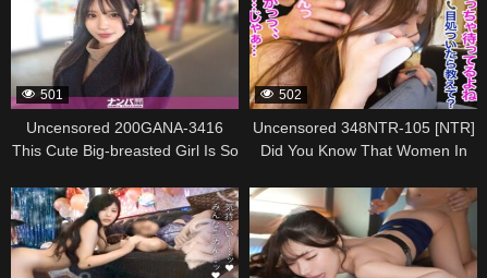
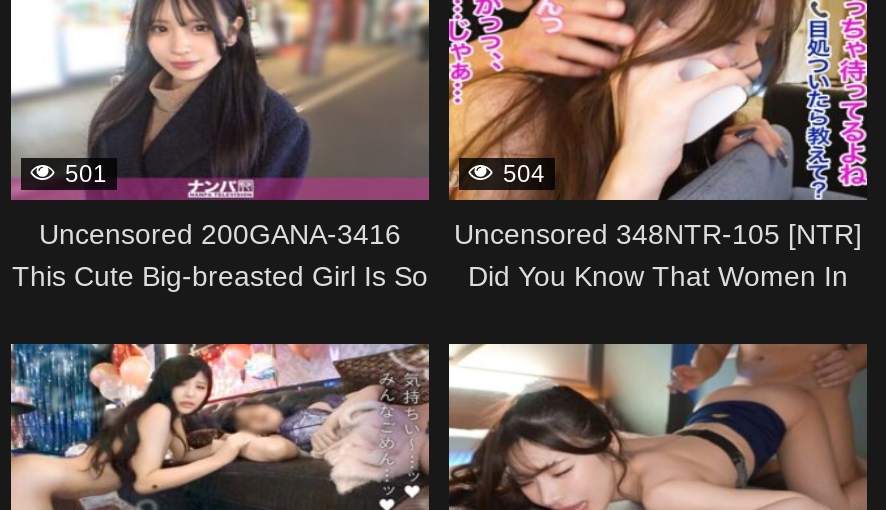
- 502
+ 504
